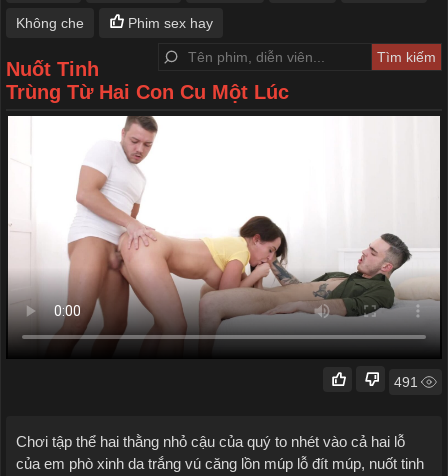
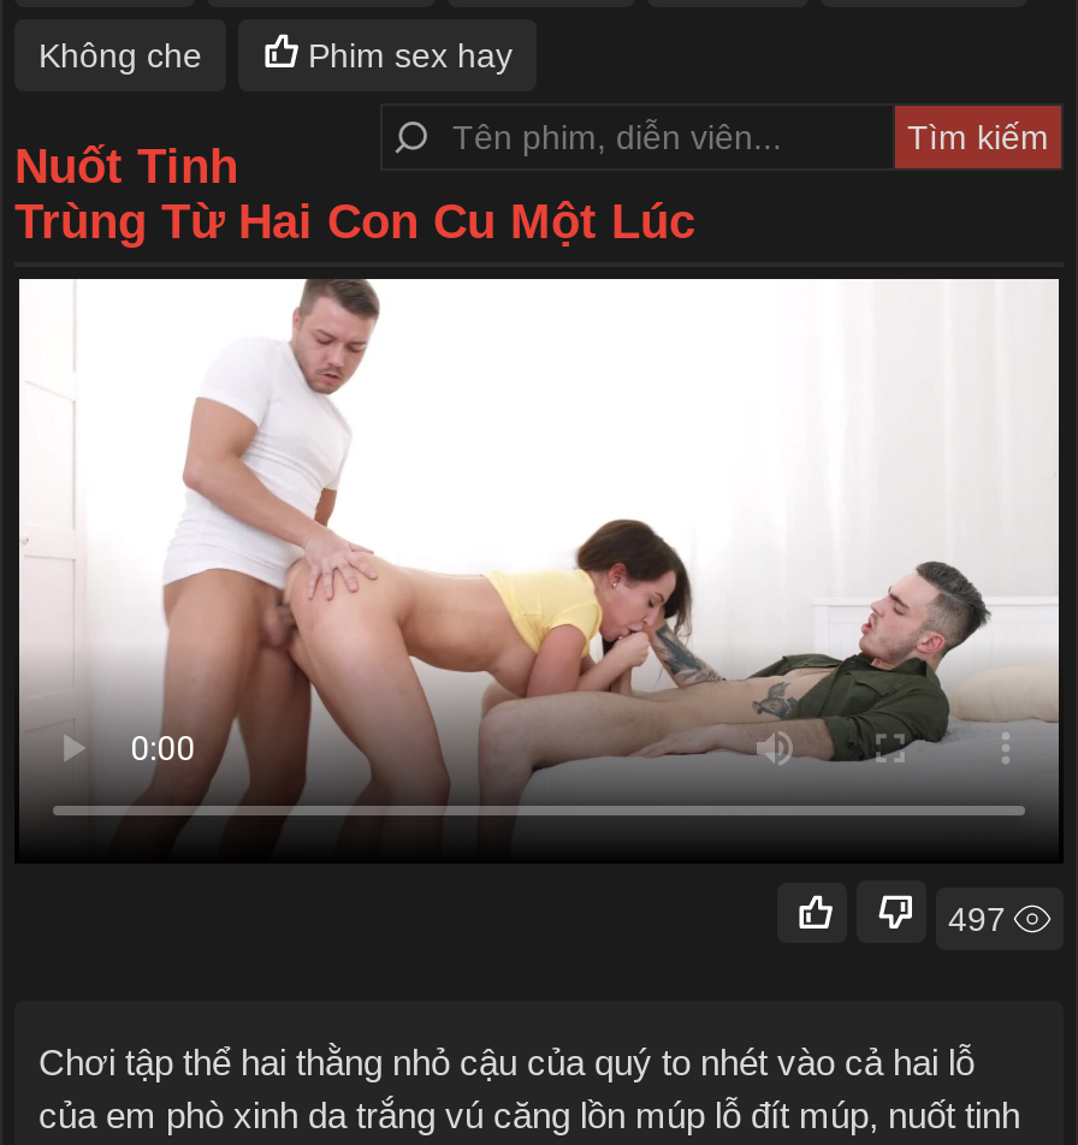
- 491
+ 497
